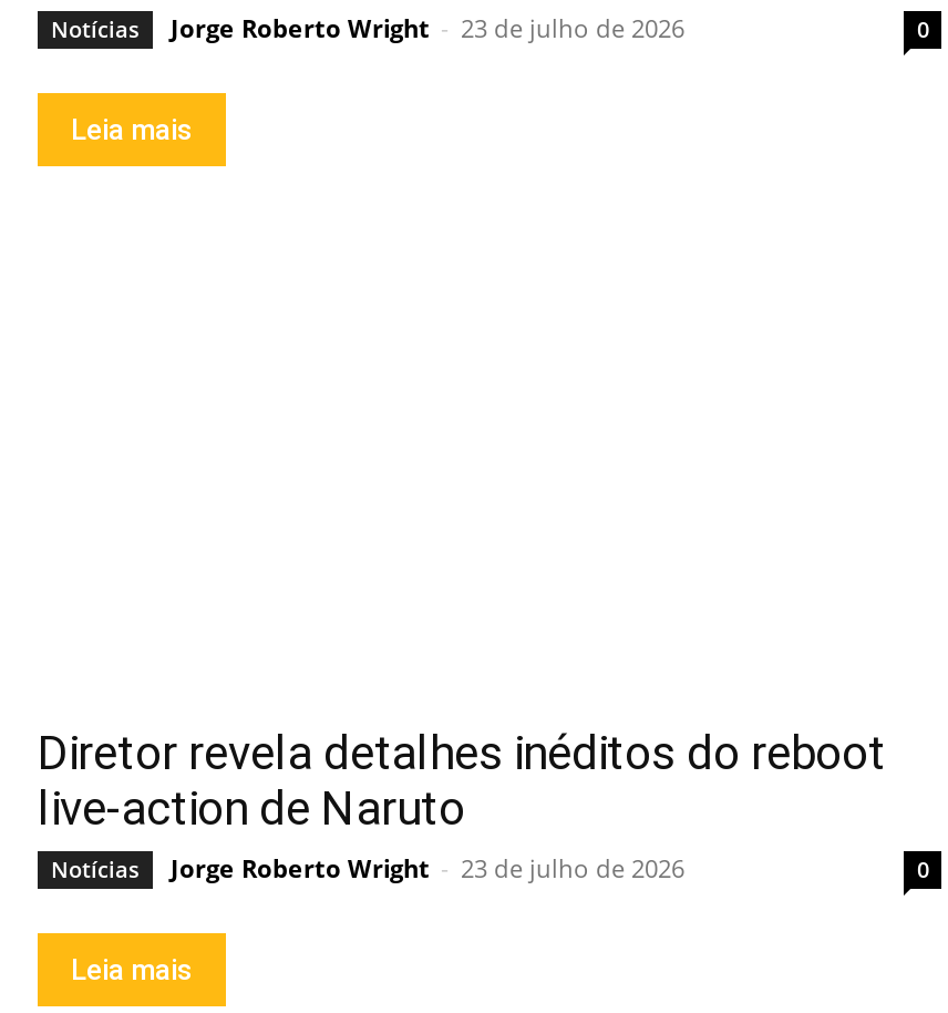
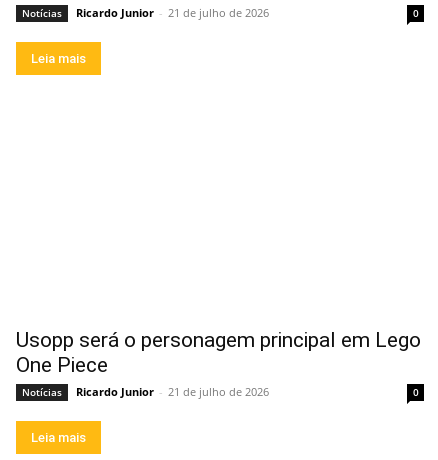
- Jorge Roberto Wright - 23 de julho de 2026
+ Ricardo Junior - 21 de julho de 2026

- Diretor revela detalhes inéditos do reboot
- live-action de Naruto
+ Usopp será o personagem principal em Lego
+ One Piece

- Jorge Roberto Wright - 23 de julho de 2026
+ Ricardo Junior - 21 de julho de 2026
